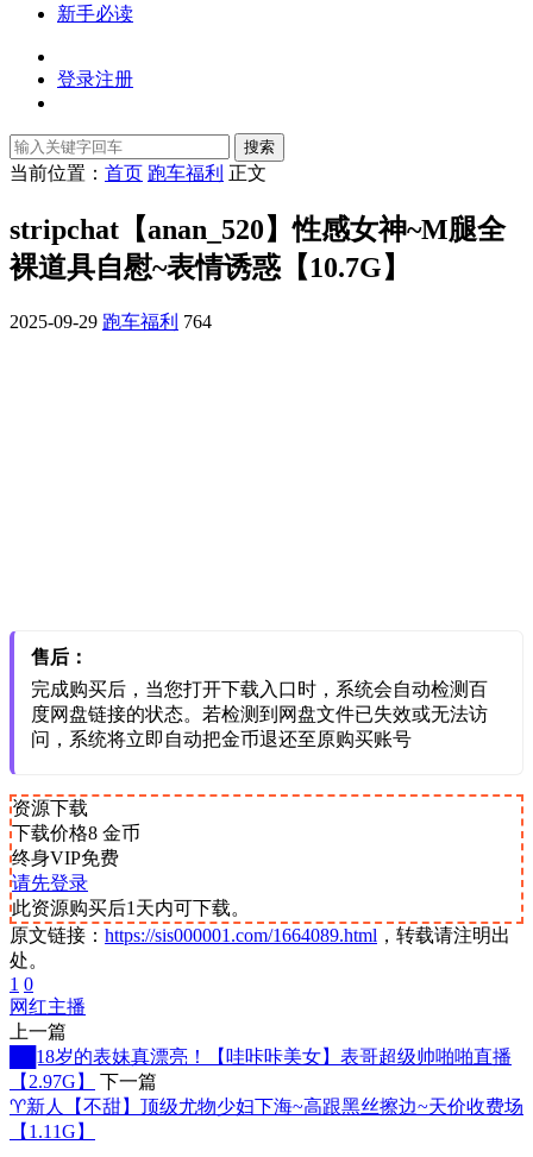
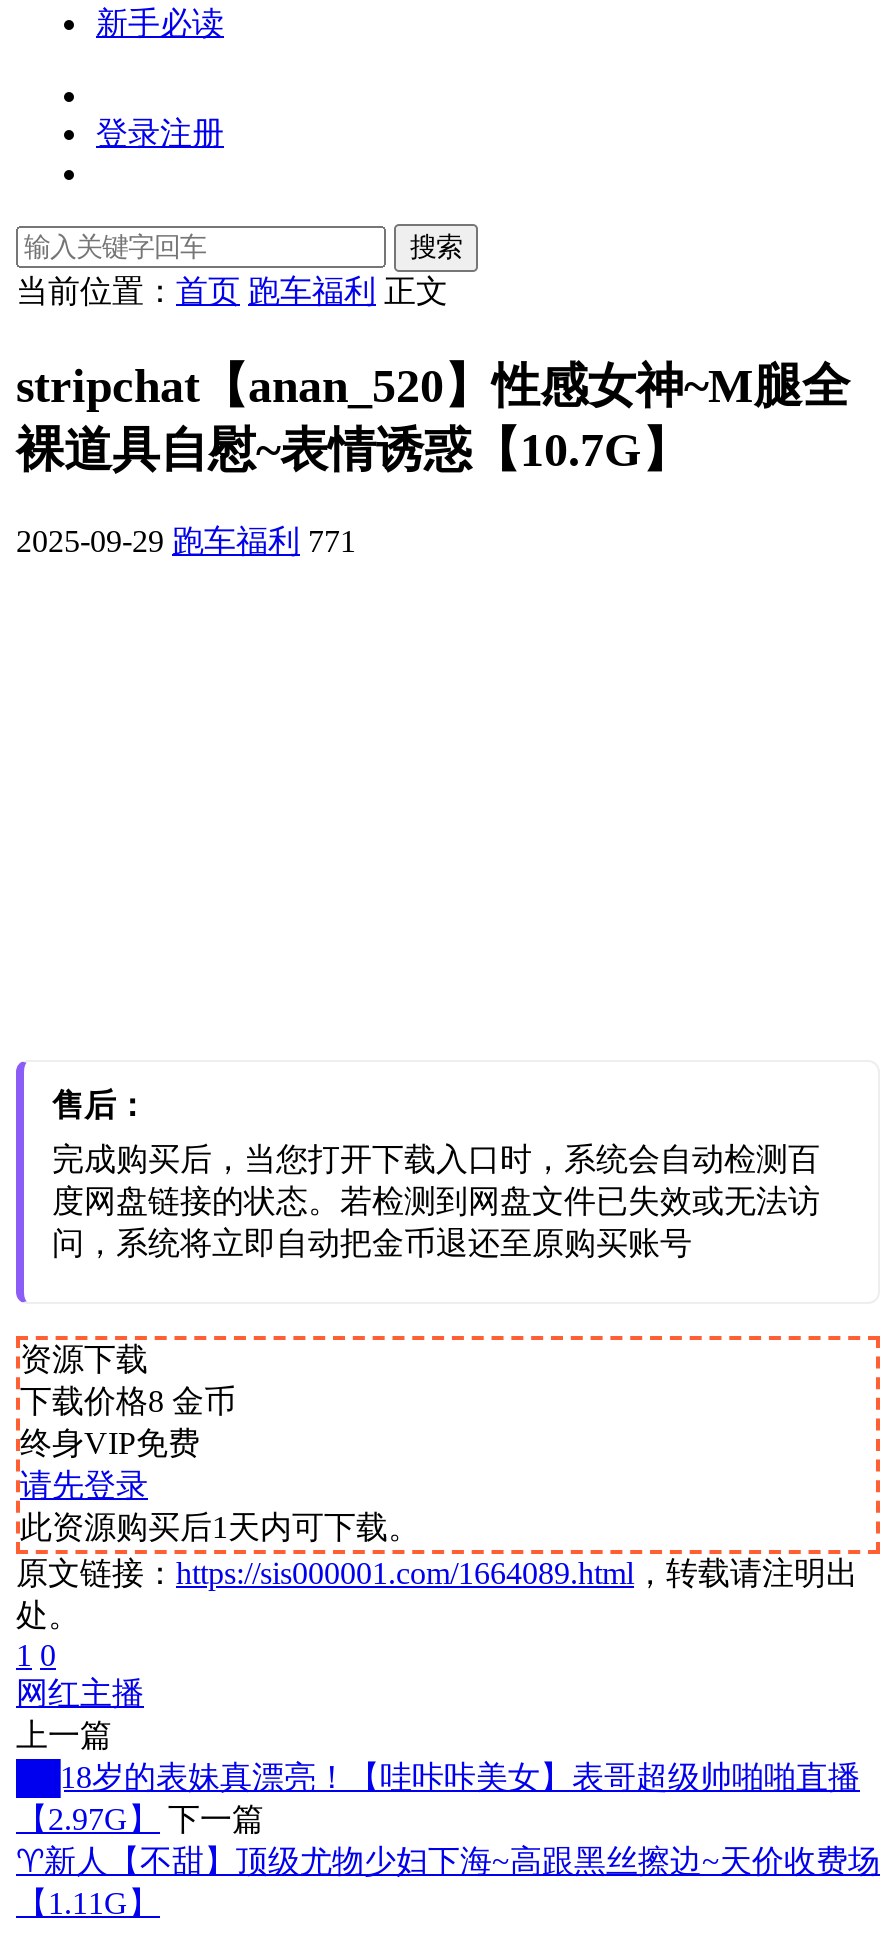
- 2025-09-29 跑车福利 764
+ 2025-09-29 跑车福利 771
